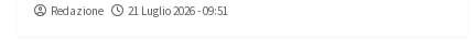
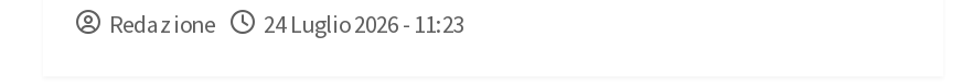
- Redazione 21 Luglio 2026 - 09:51
+ Redazione 24 Luglio 2026 - 11:23
